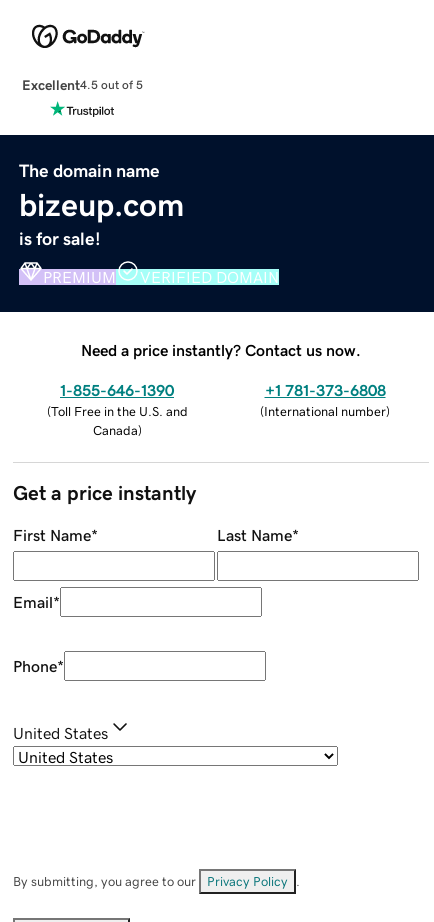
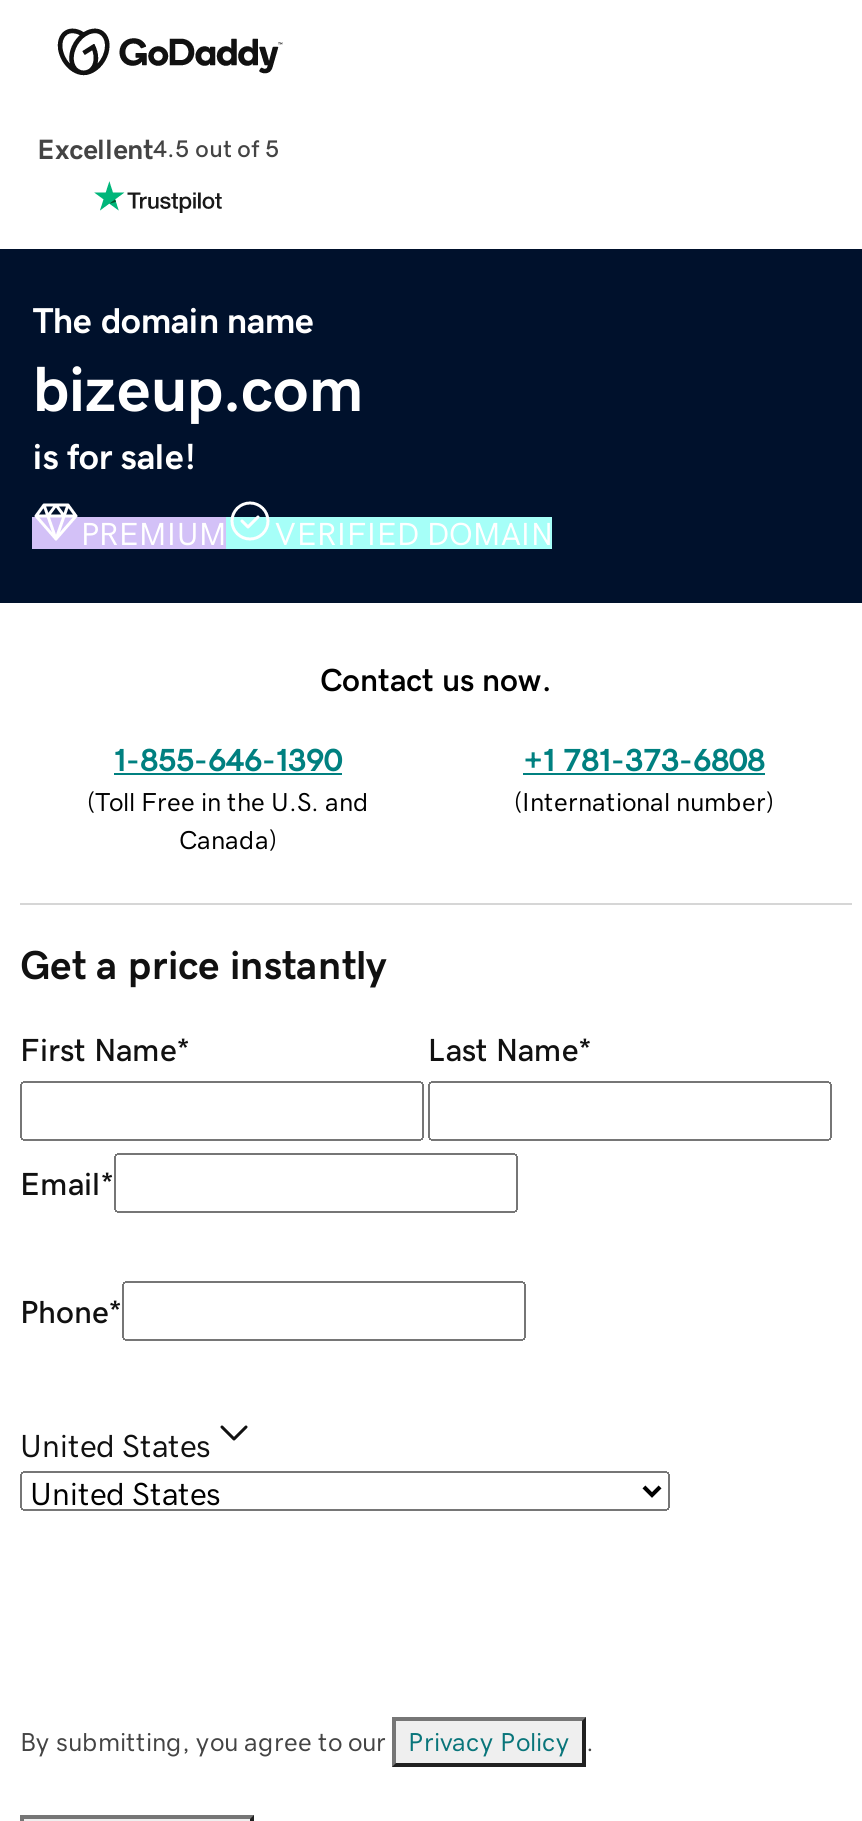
- Need a price instantly? Contact us now.
+ Contact us now.
